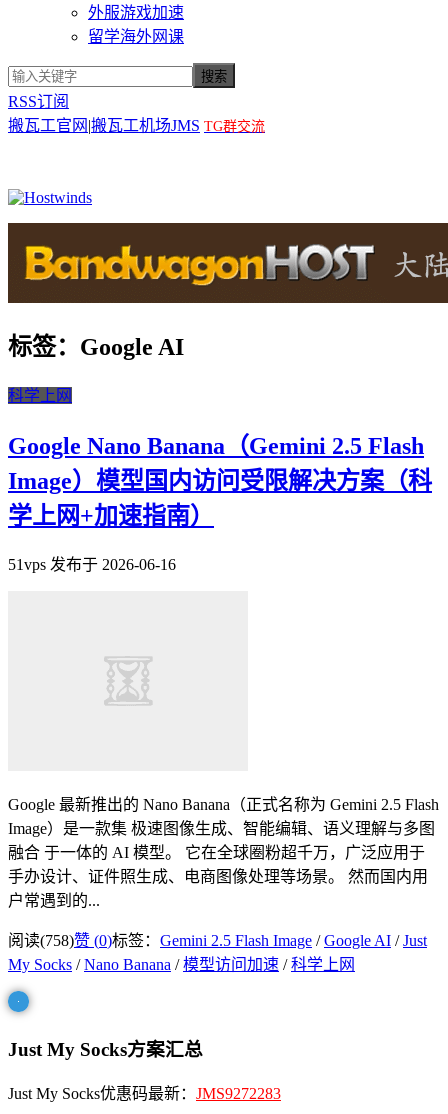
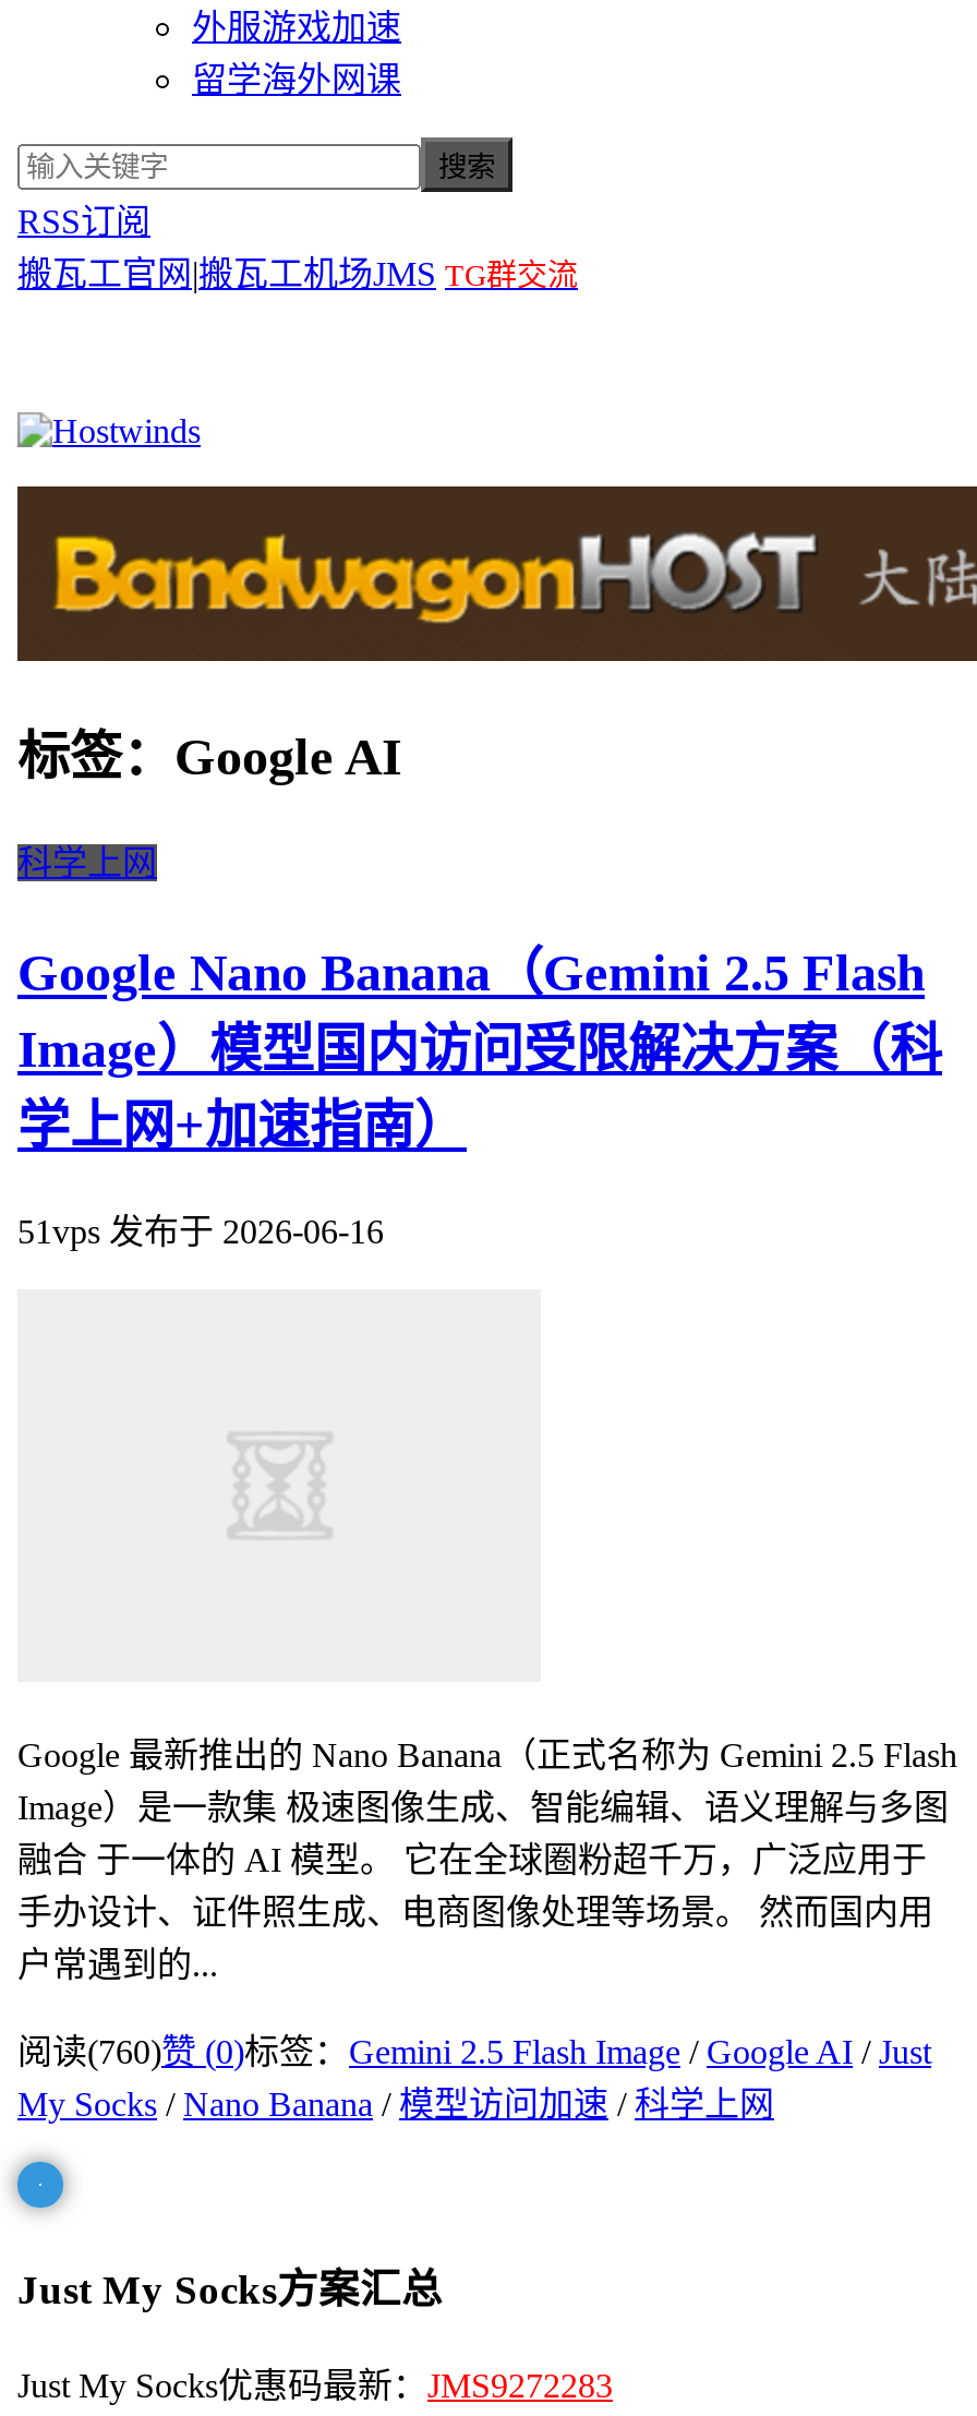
- 阅读(758)赞 (0)标签：Gemini 2.5 Flash Image / Google AI / Just
+ 阅读(760)赞 (0)标签：Gemini 2.5 Flash Image / Google AI / Just
